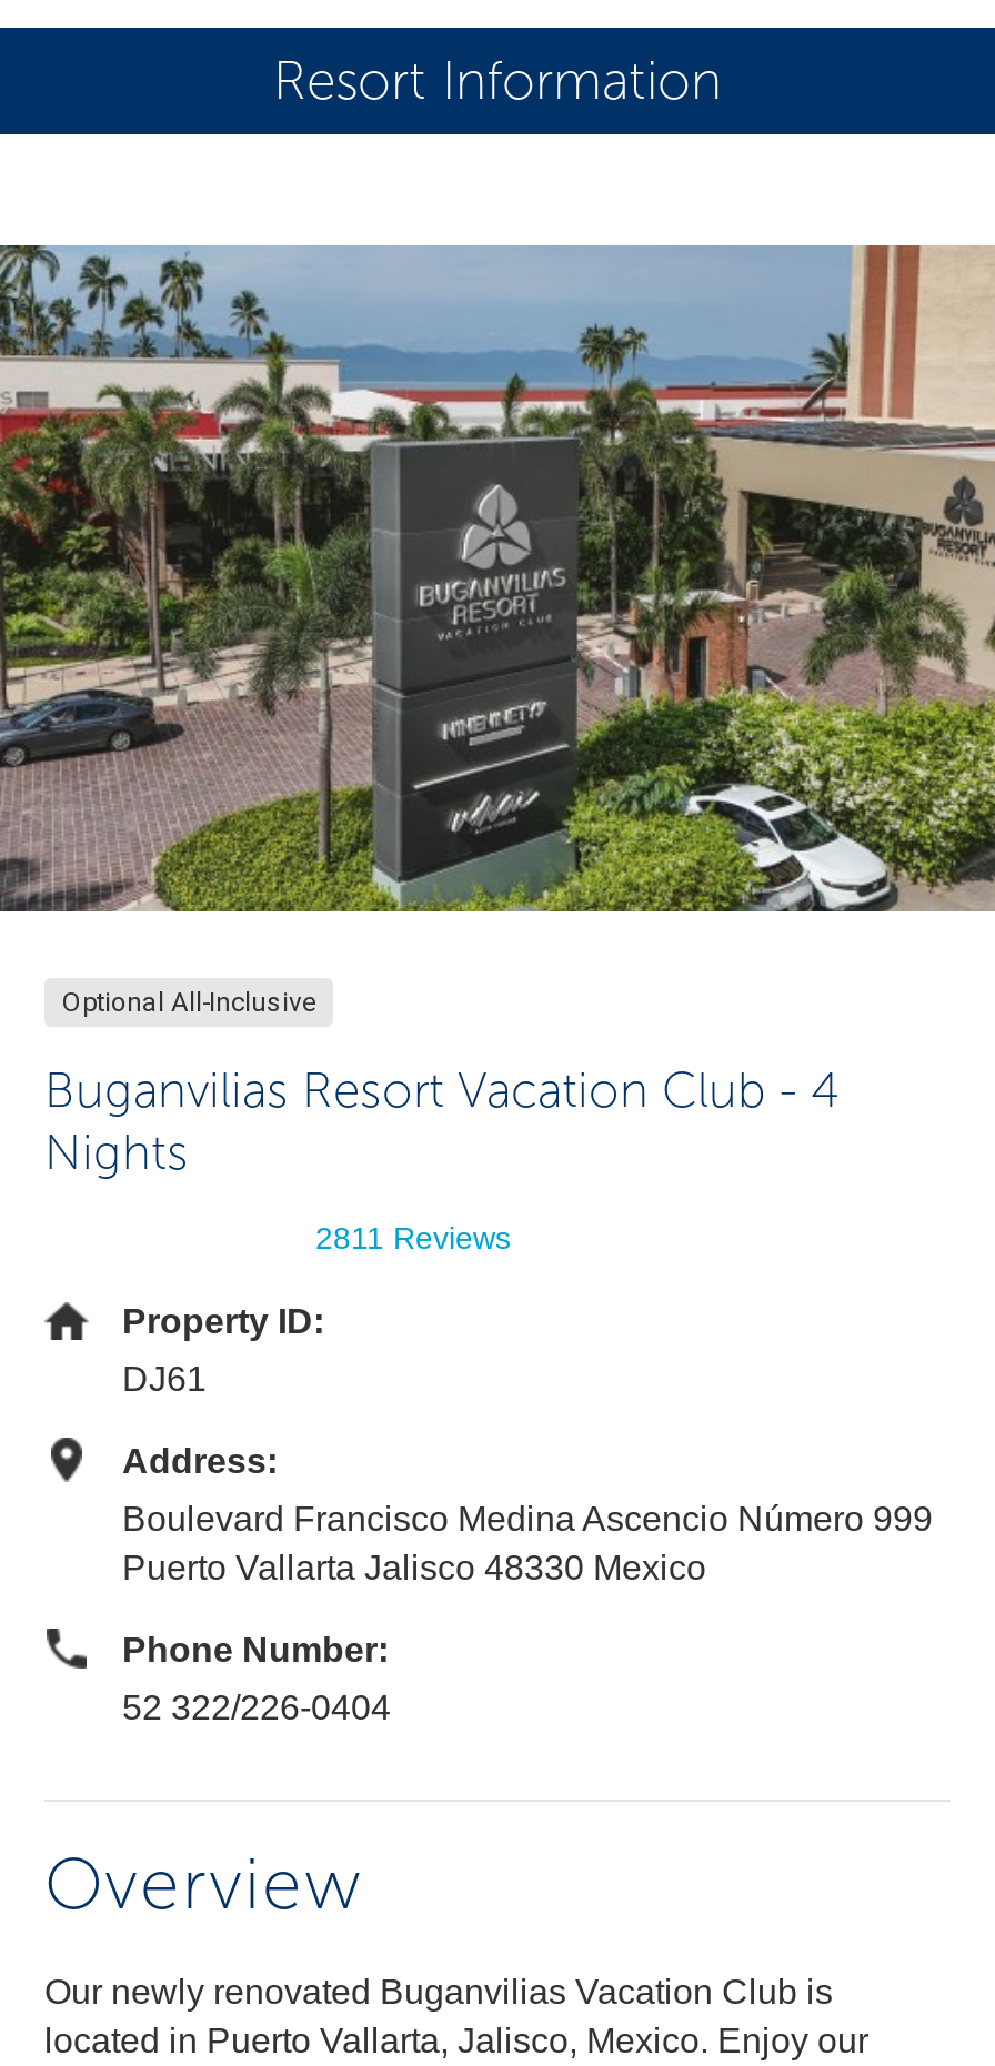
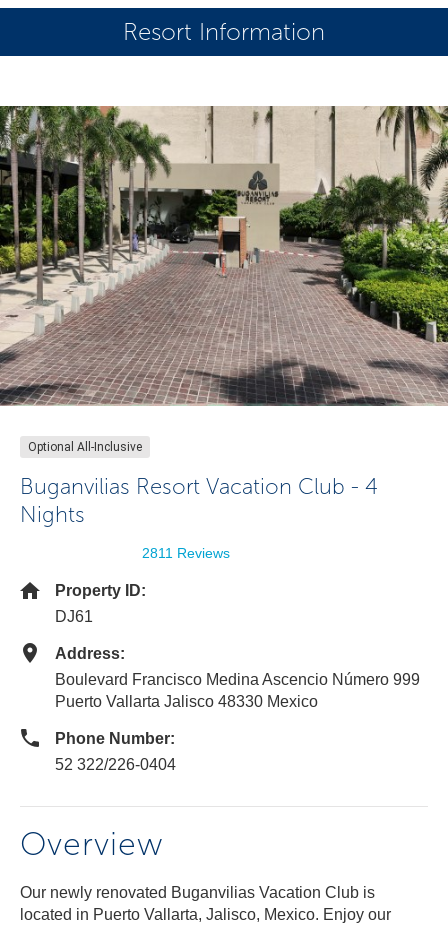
- [image]
+ [image]
